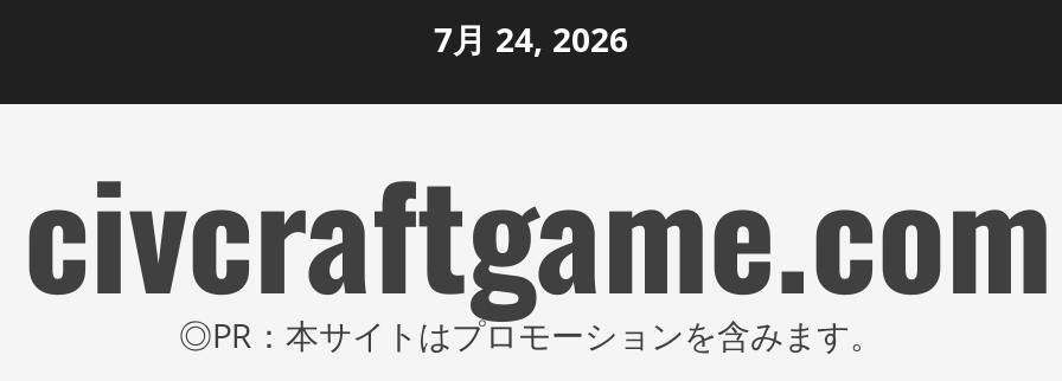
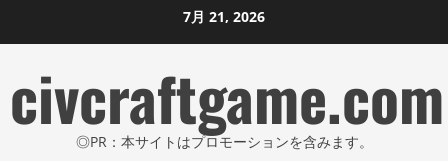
- 7月 24, 2026
+ 7月 21, 2026
